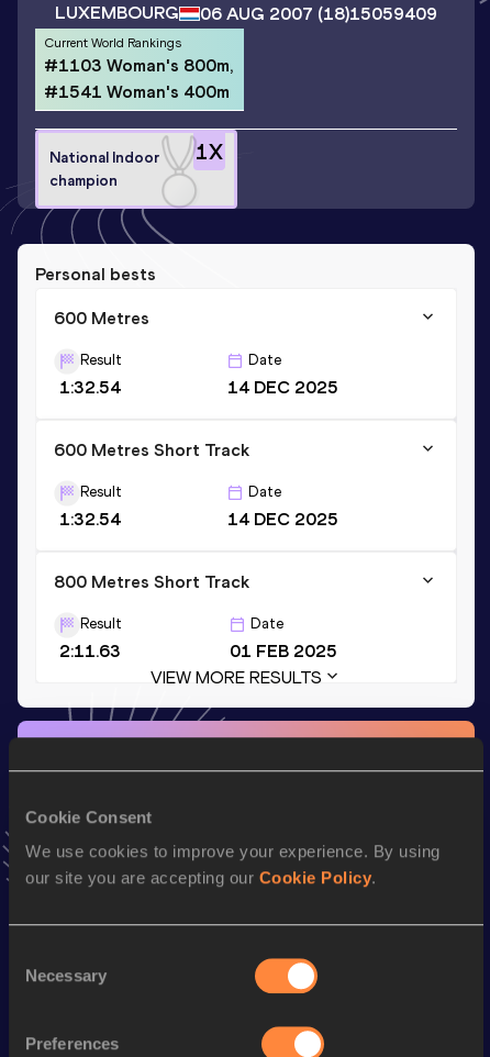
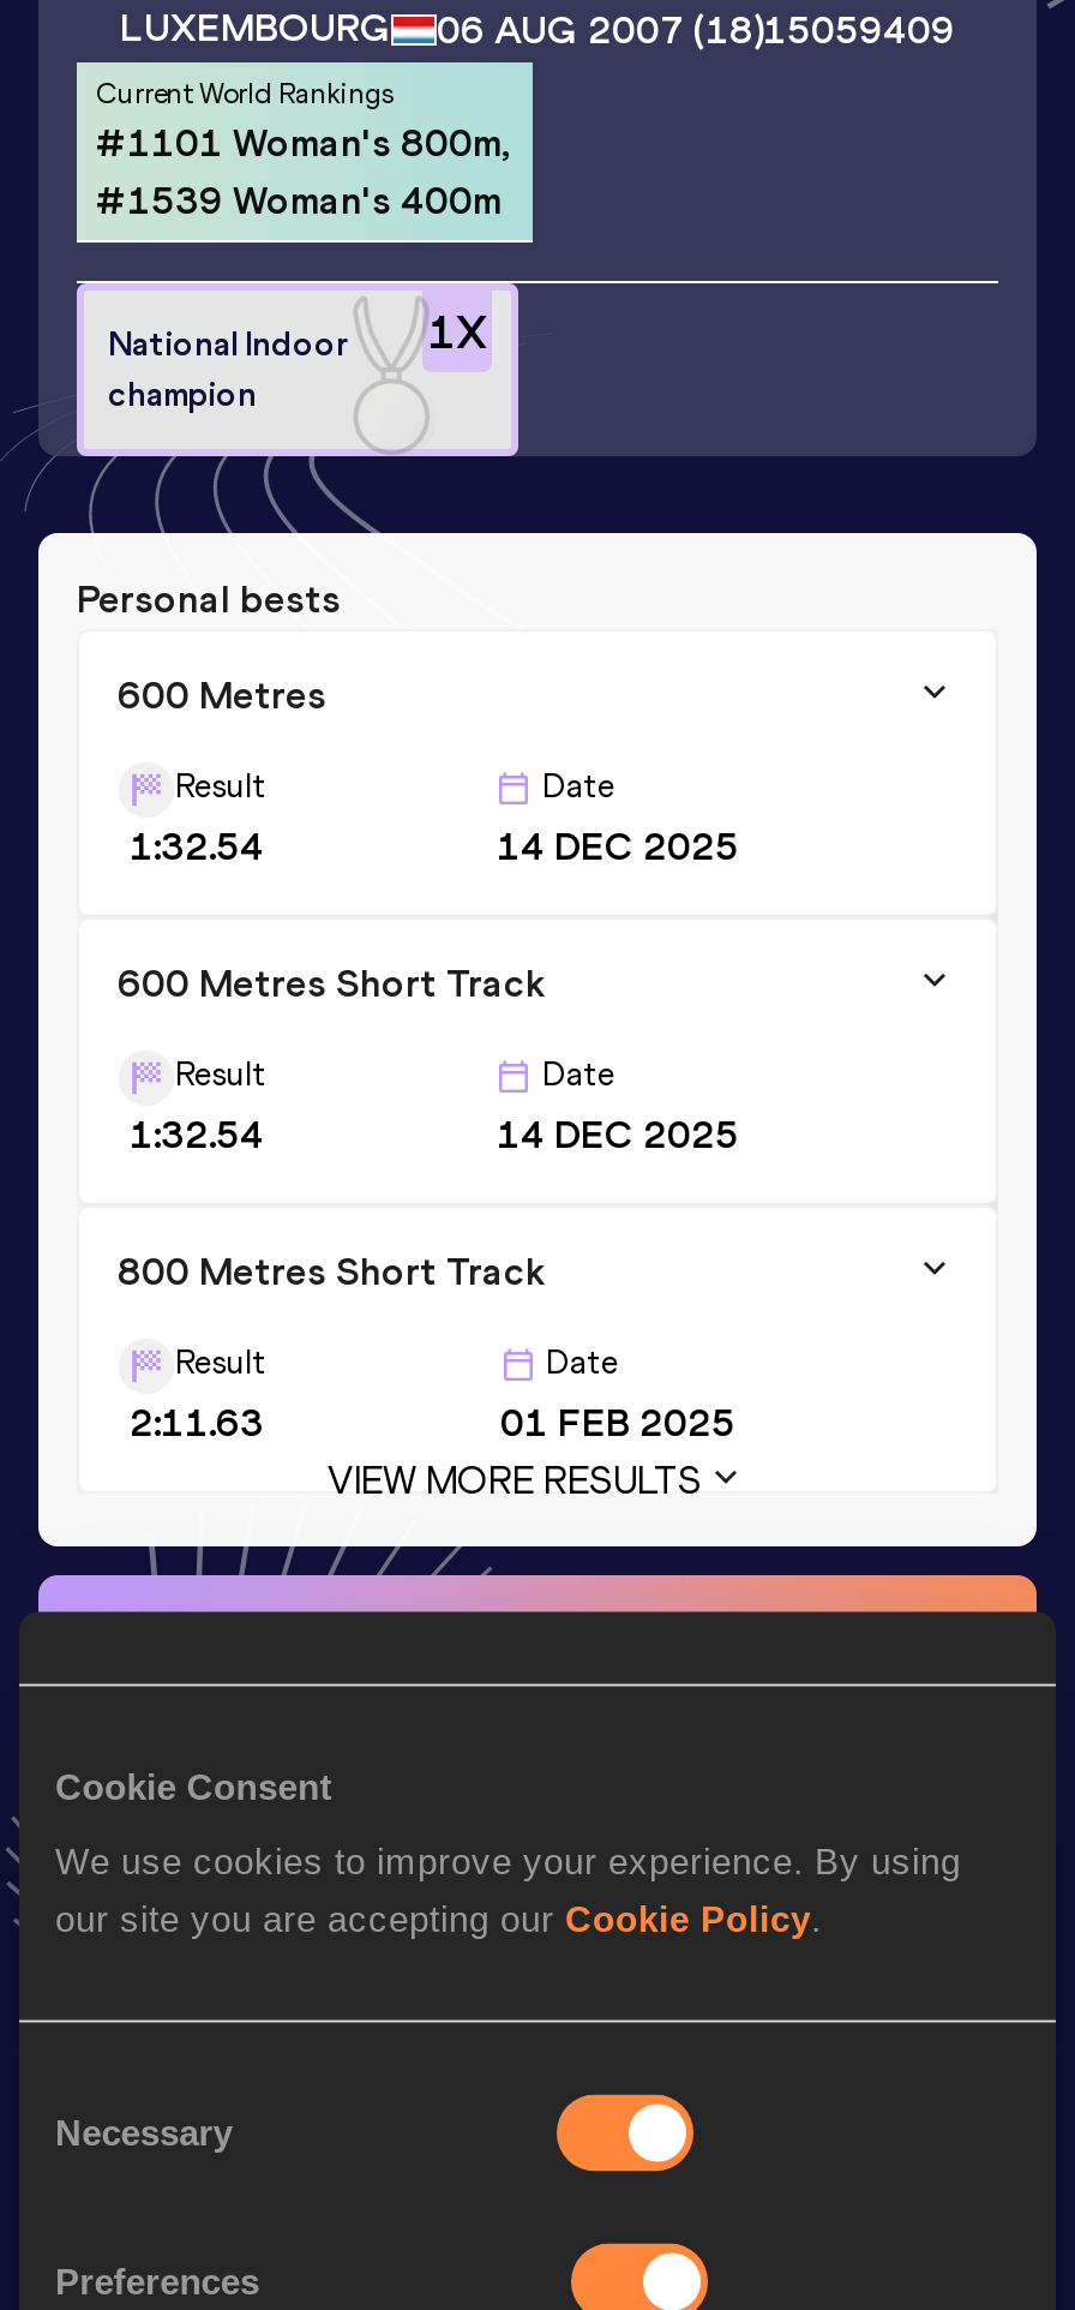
- #1103 Woman's 800m,
+ #1101 Woman's 800m,

- #1541 Woman's 400m
+ #1539 Woman's 400m
